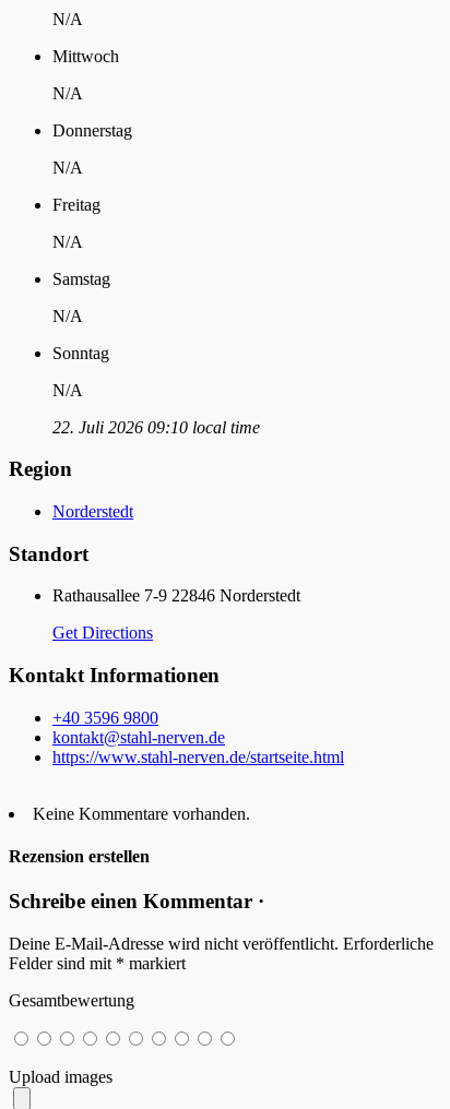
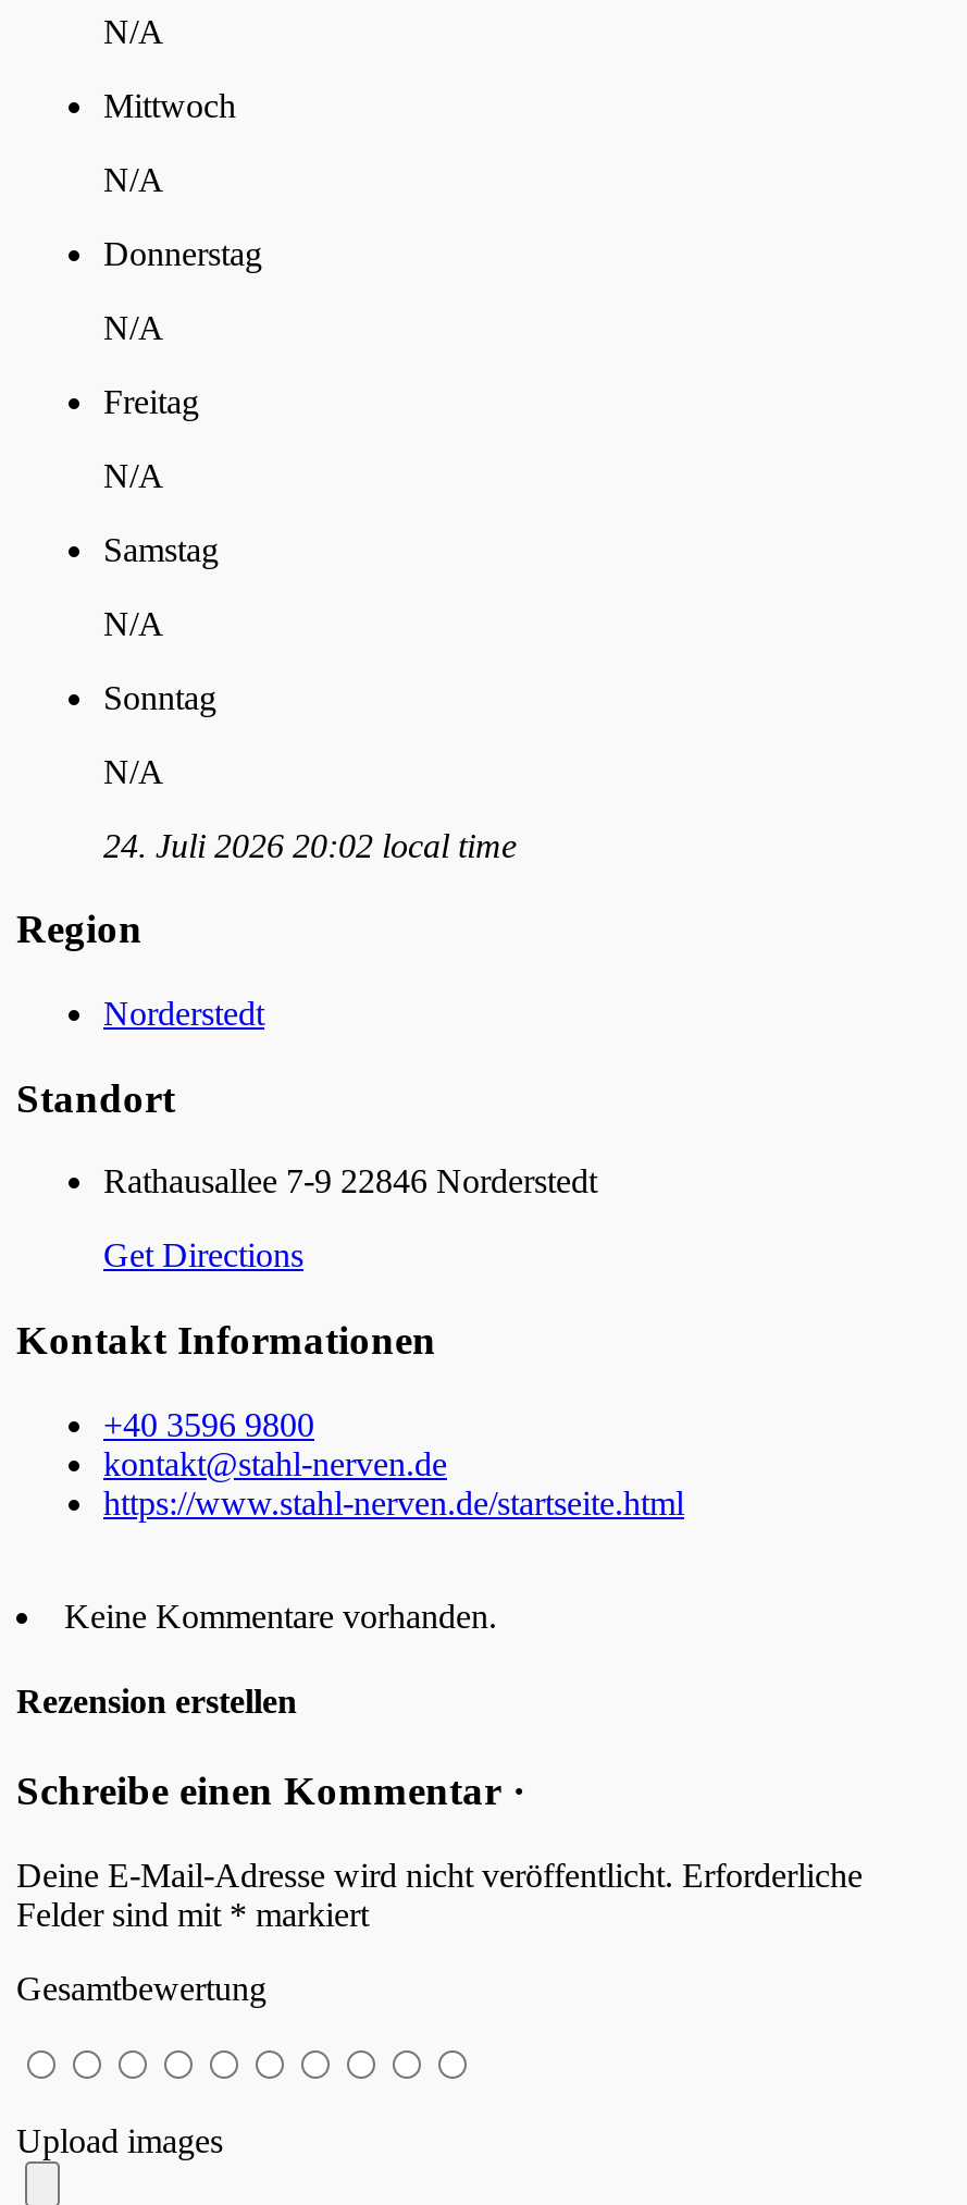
- 22. Juli 2026 09:10 local time
+ 24. Juli 2026 20:02 local time
